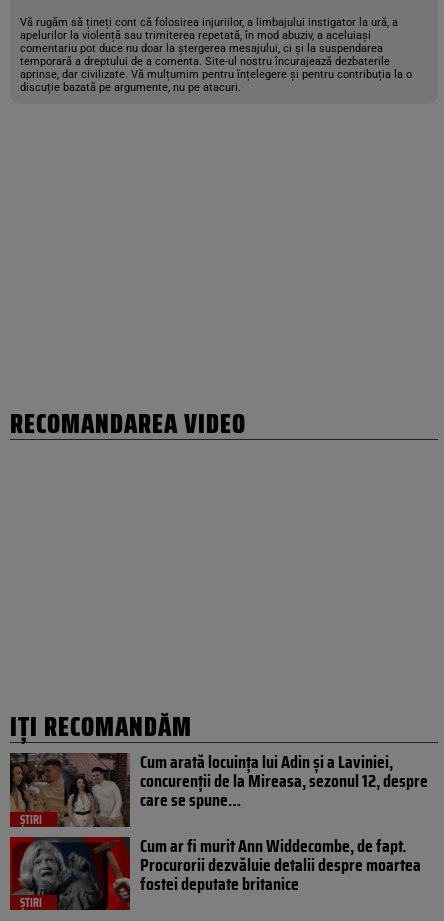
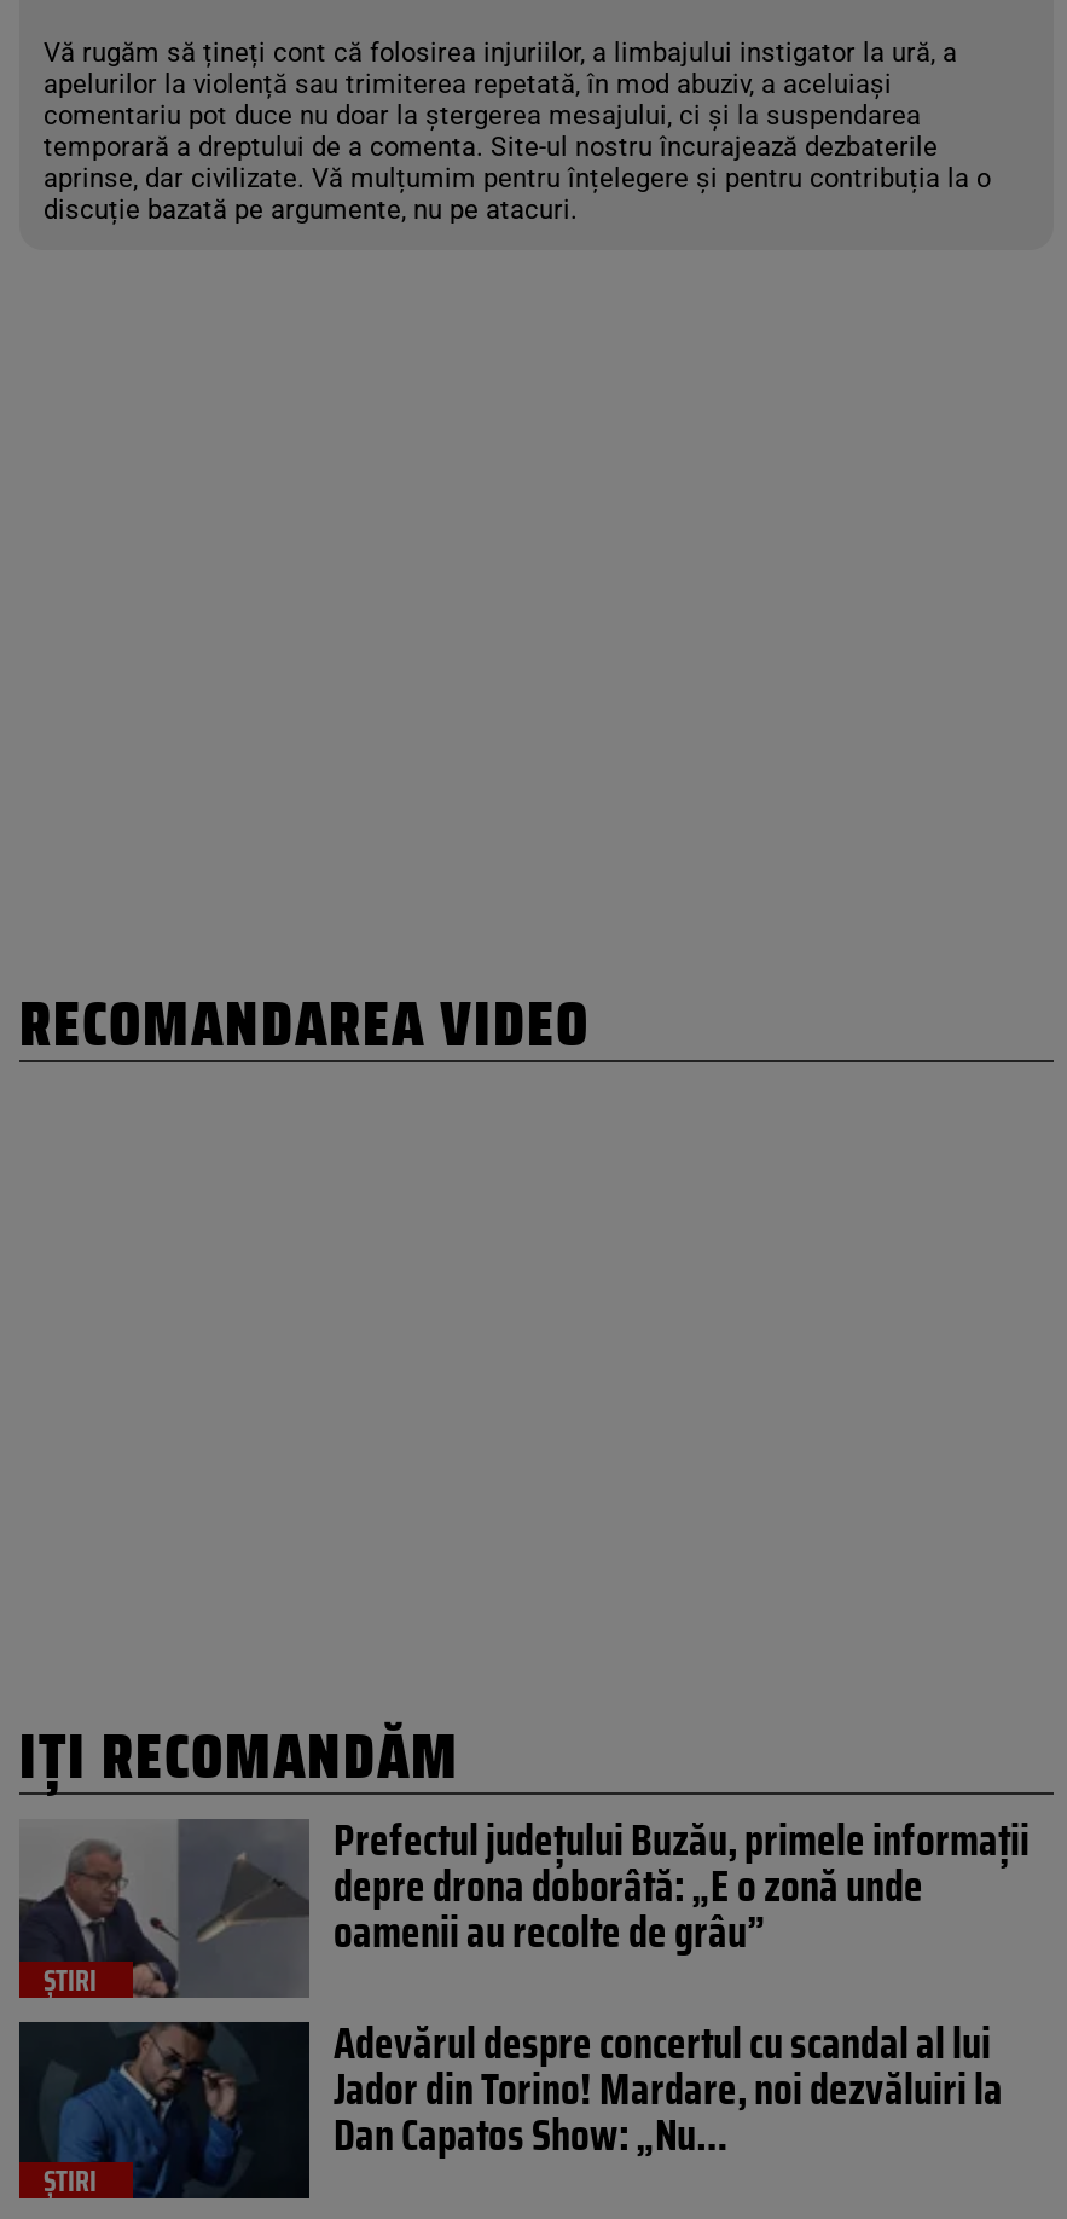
- [image]
- Cum arată locuința lui Adin și a Laviniei,
- concurenții de la Mireasa, sezonul 12, despre
- care se spune…
+ [image]
+ Prefectul județului Buzău, primele informații
+ depre drona doborâtă: „E o zonă unde
+ oamenii au recolte de grâu”

- [image]
- Cum ar fi murit Ann Widdecombe, de fapt.
- Procurorii dezvăluie detalii despre moartea
- fostei deputate britanice
+ [image]
+ Adevărul despre concertul cu scandal al lui
+ Jador din Torino! Mardare, noi dezvăluiri la
+ Dan Capatos Show: „Nu…
